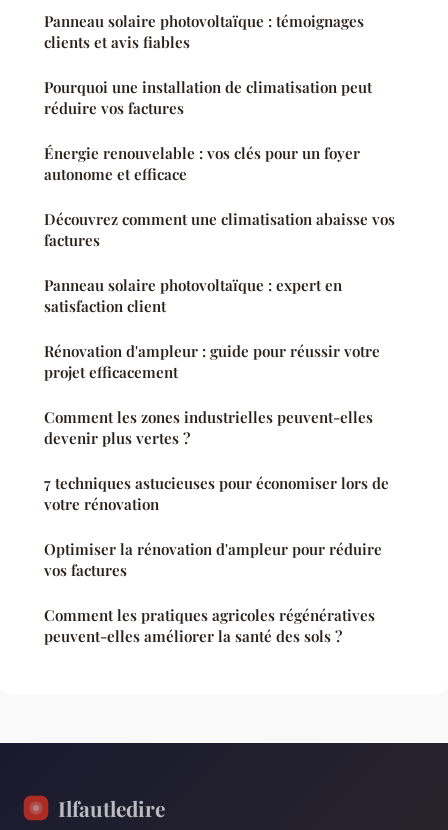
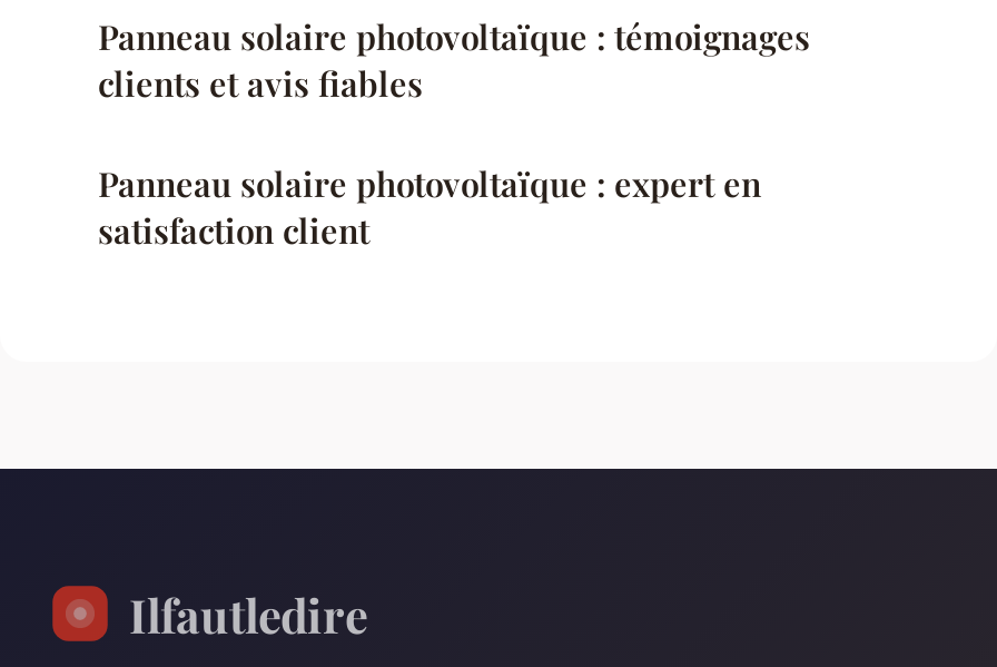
- Pourquoi une installation de climatisation peut
- réduire vos factures
- Énergie renouvelable : vos clés pour un foyer
- autonome et efficace
- Découvrez comment une climatisation abaisse vos
- factures

- Rénovation d'ampleur : guide pour réussir votre
- projet efficacement
- Comment les zones industrielles peuvent-elles
- devenir plus vertes ?
- 7 techniques astucieuses pour économiser lors de
- votre rénovation
- Optimiser la rénovation d'ampleur pour réduire
- vos factures
- Comment les pratiques agricoles régénératives
- peuvent-elles améliorer la santé des sols ?
